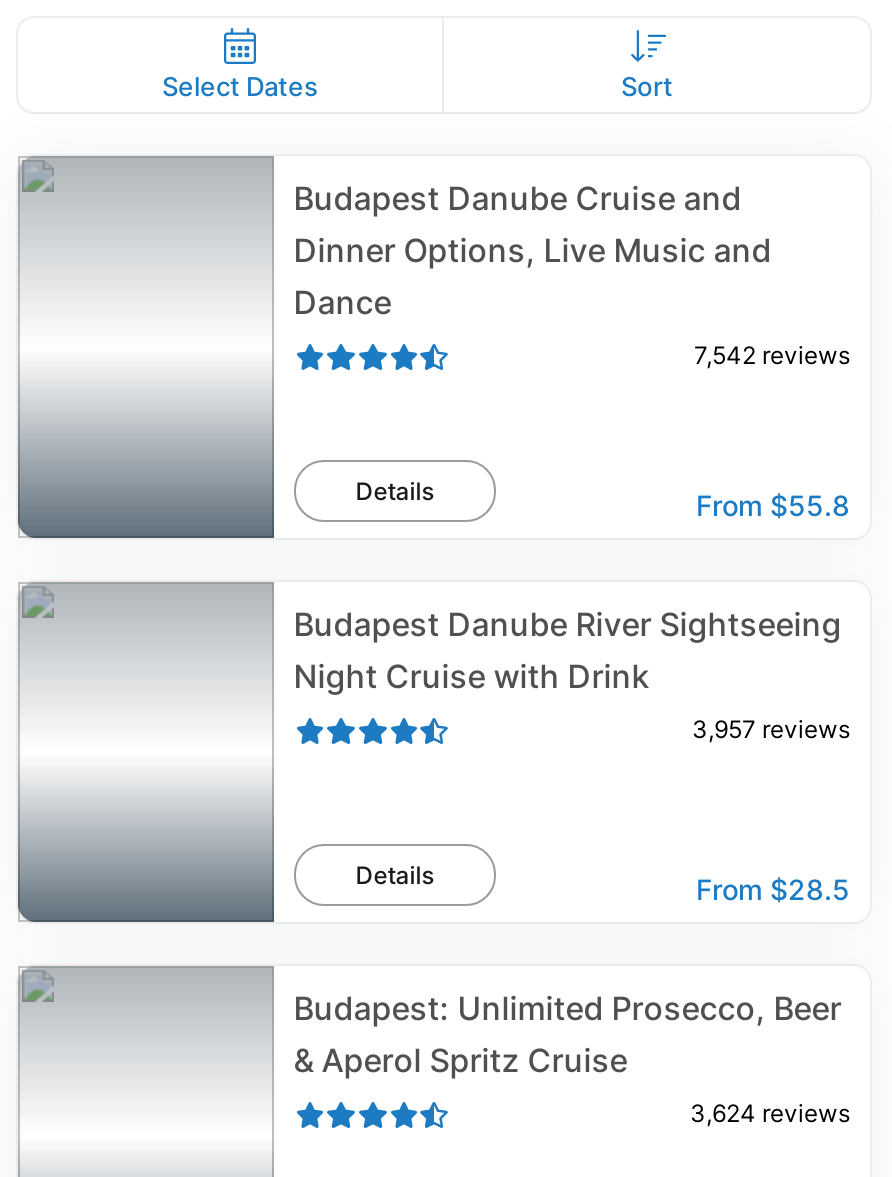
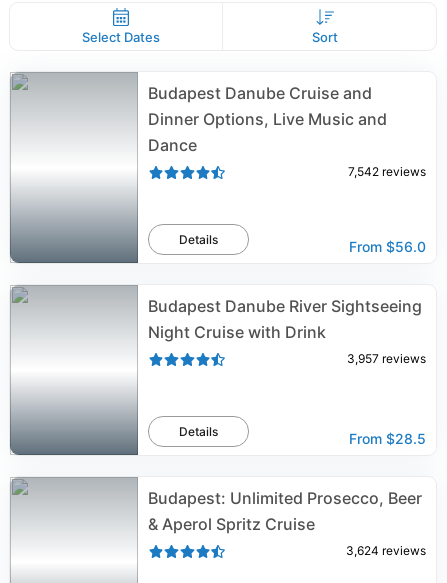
- From $55.8
+ From $56.0
